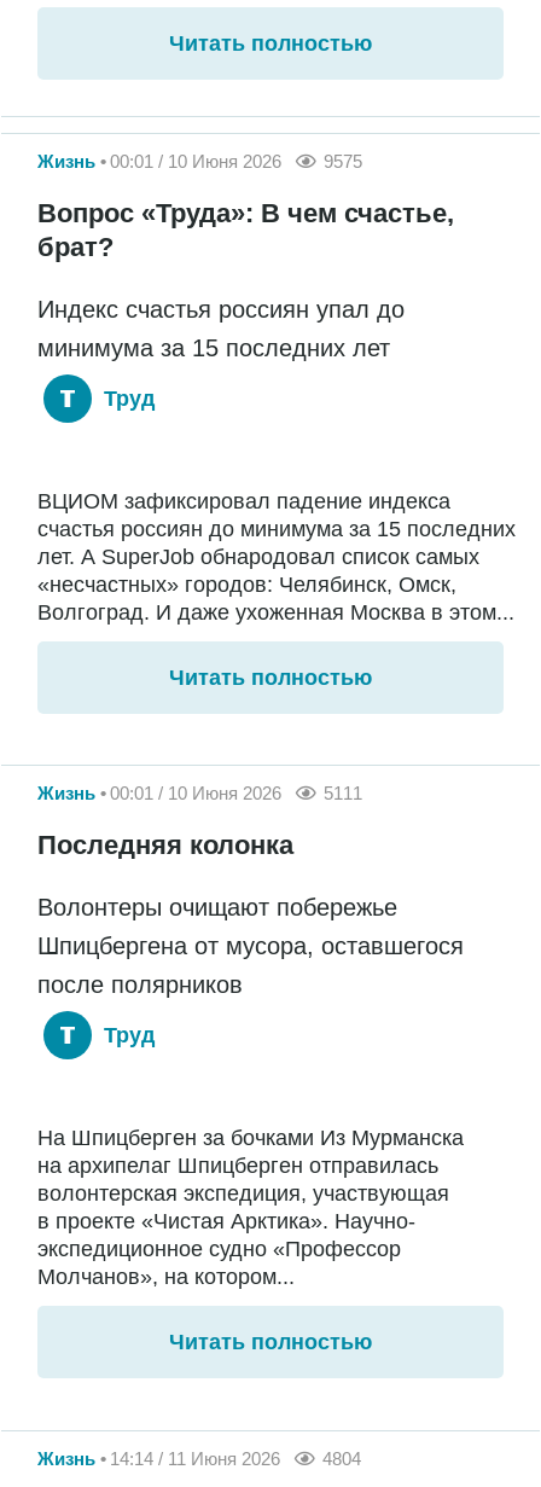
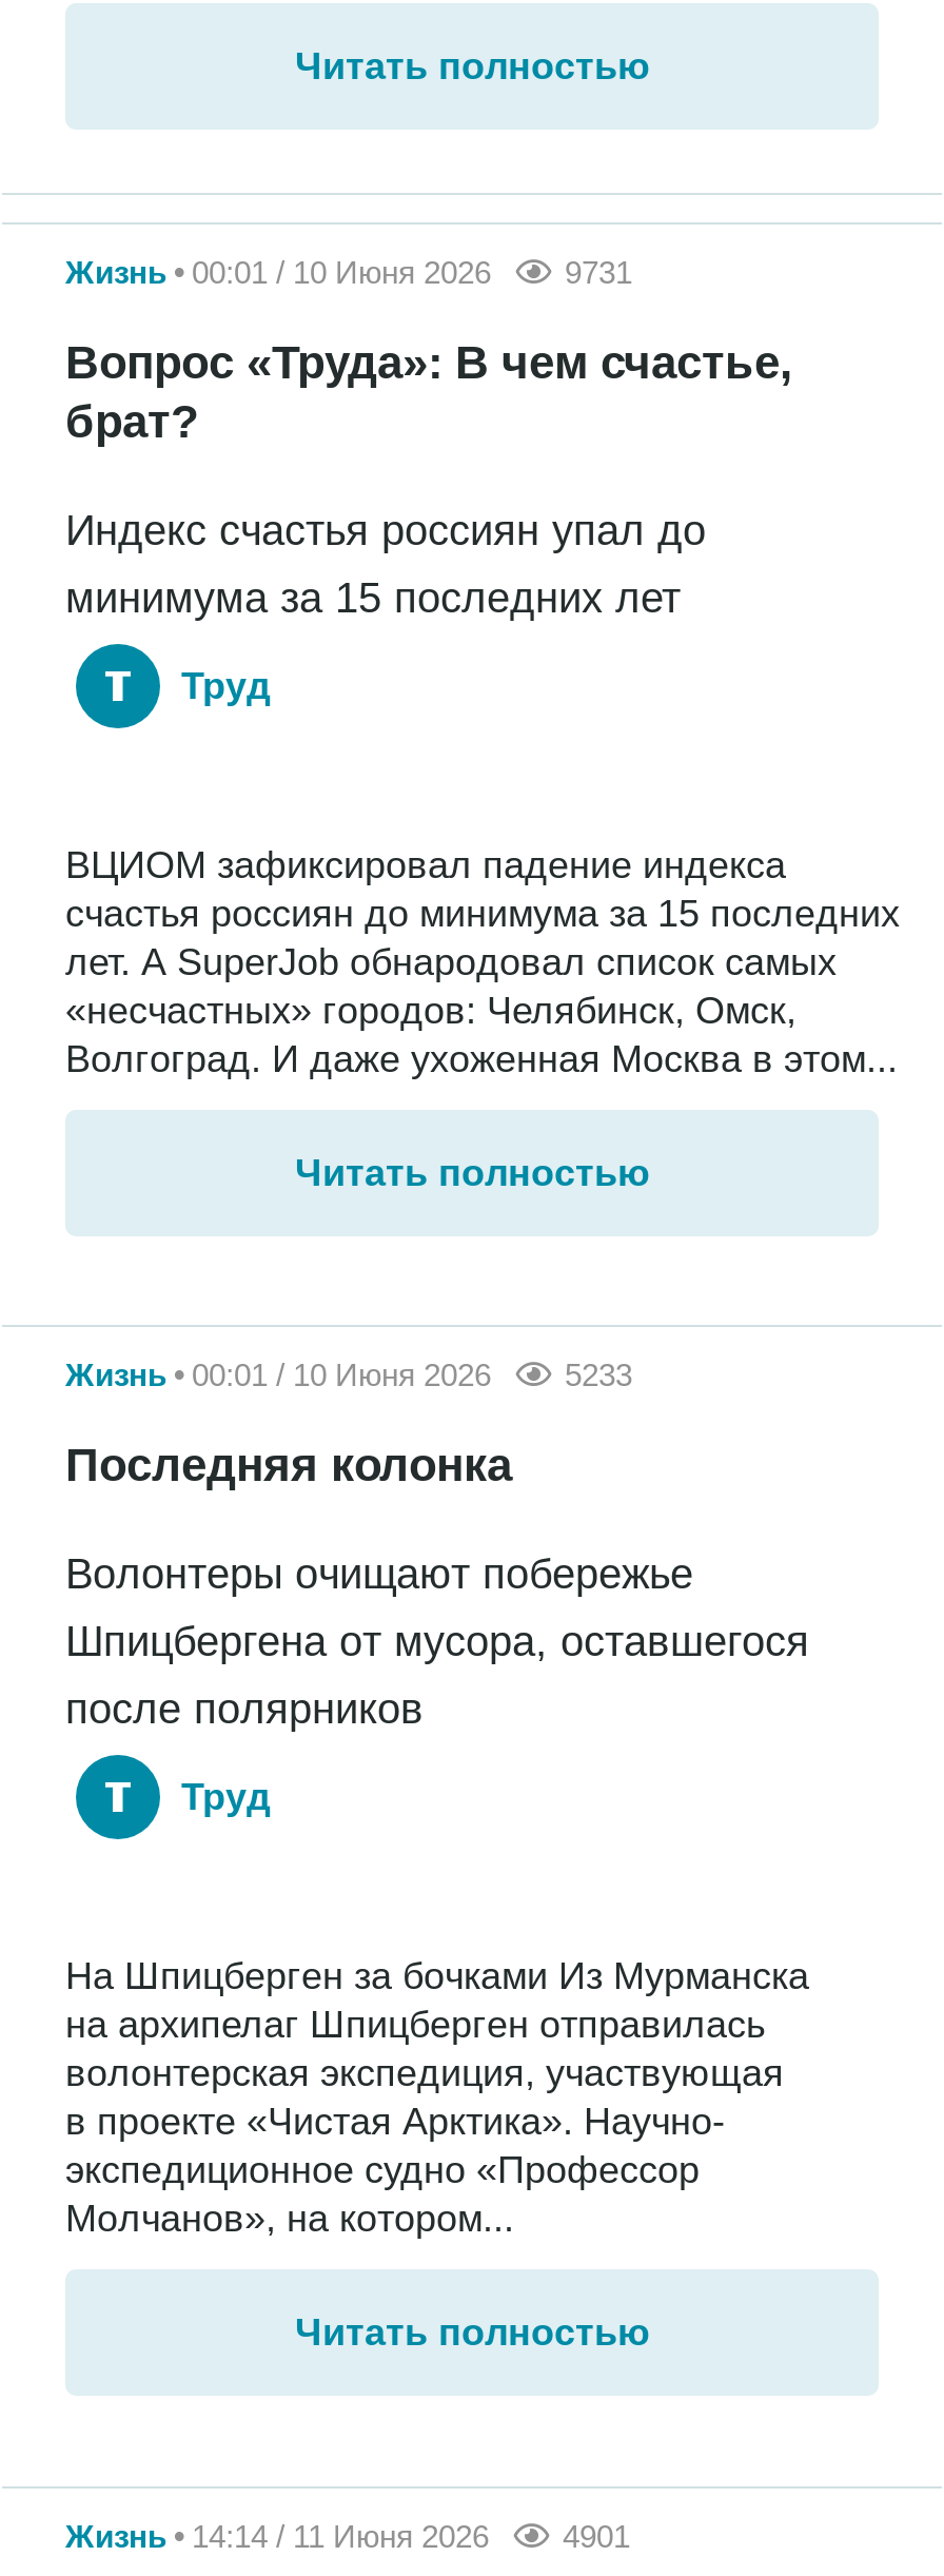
- 9575
+ 9731

- 5111
+ 5233

- 4804
+ 4901
